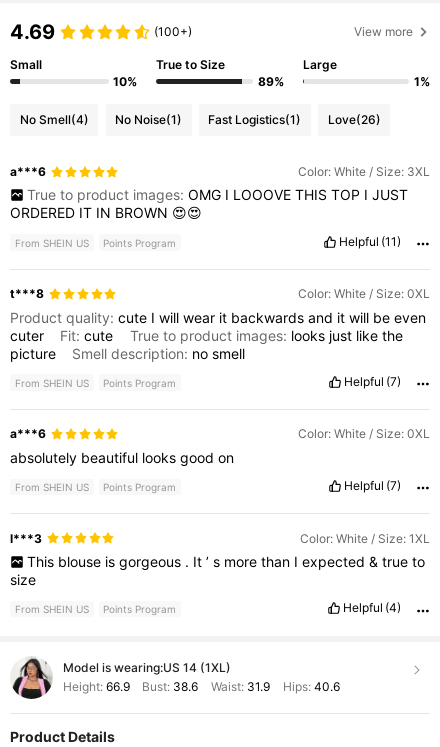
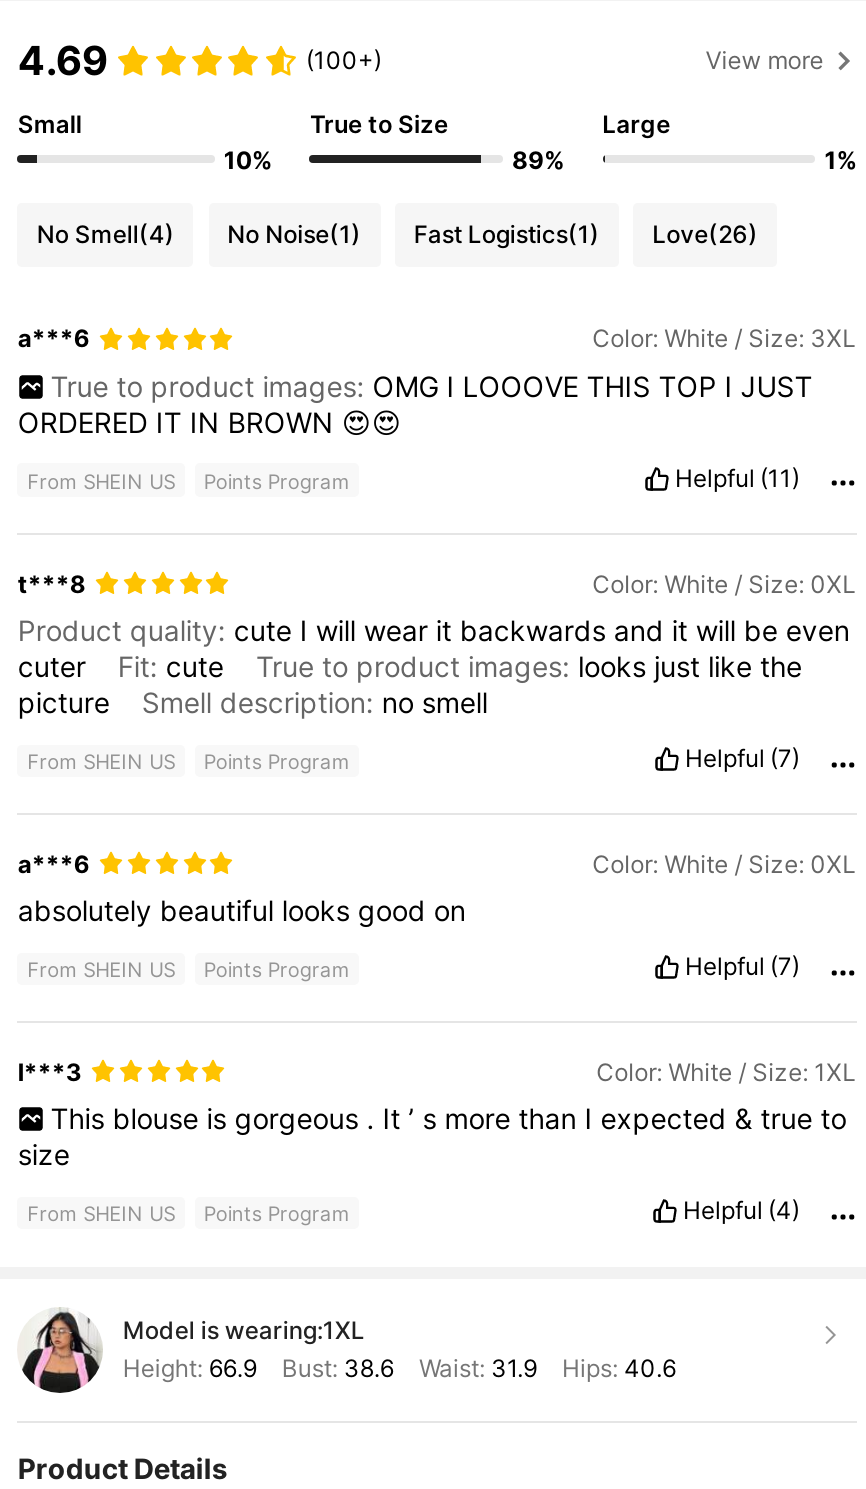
- Model is wearing:US 14 (1XL)
+ Model is wearing:1XL
